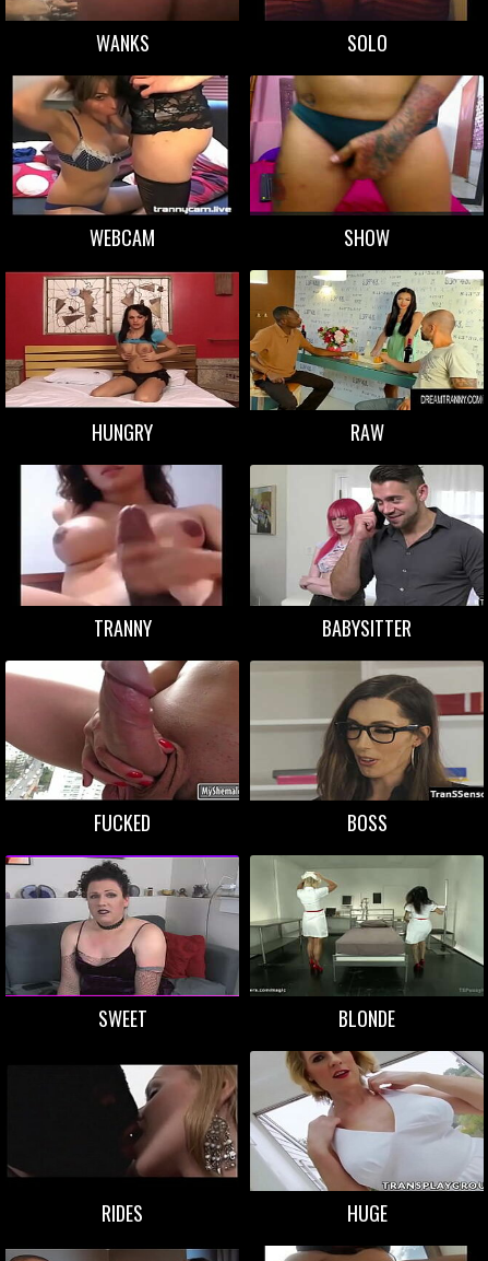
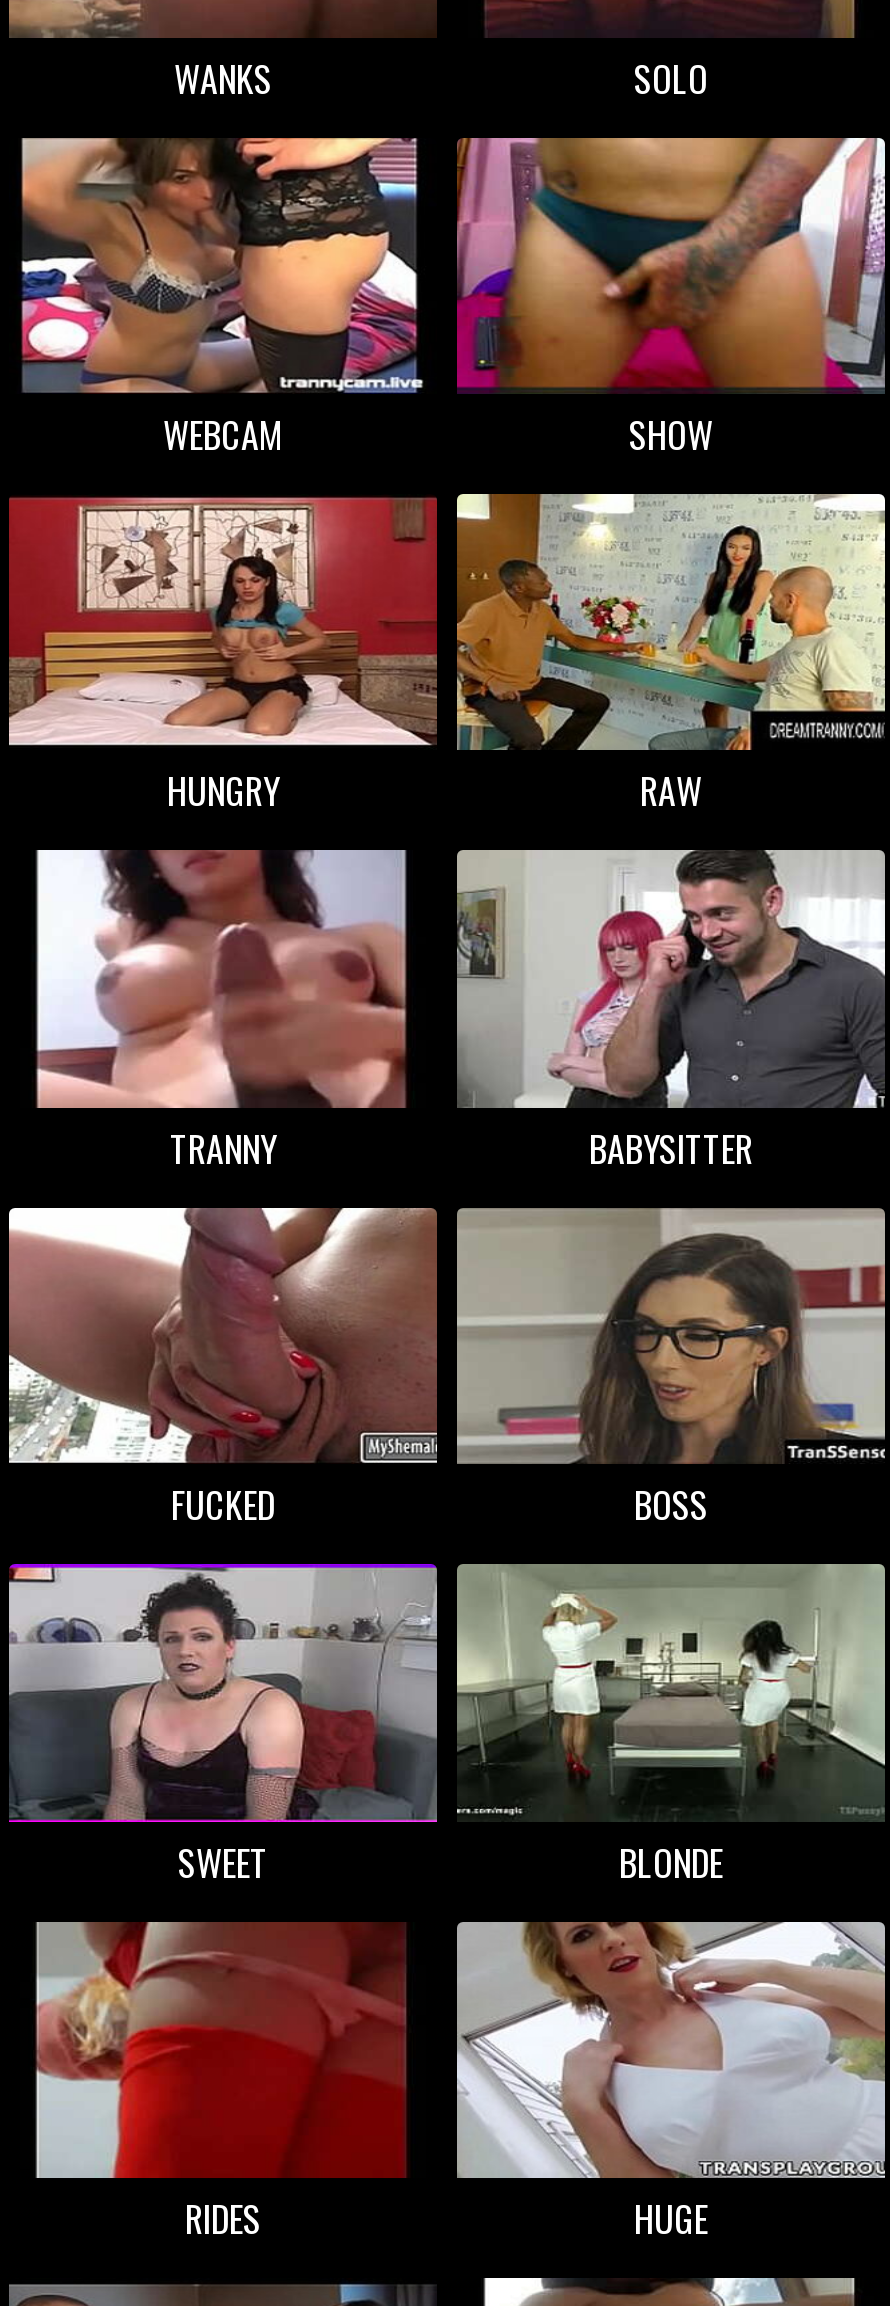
- [image]
+ [image]
